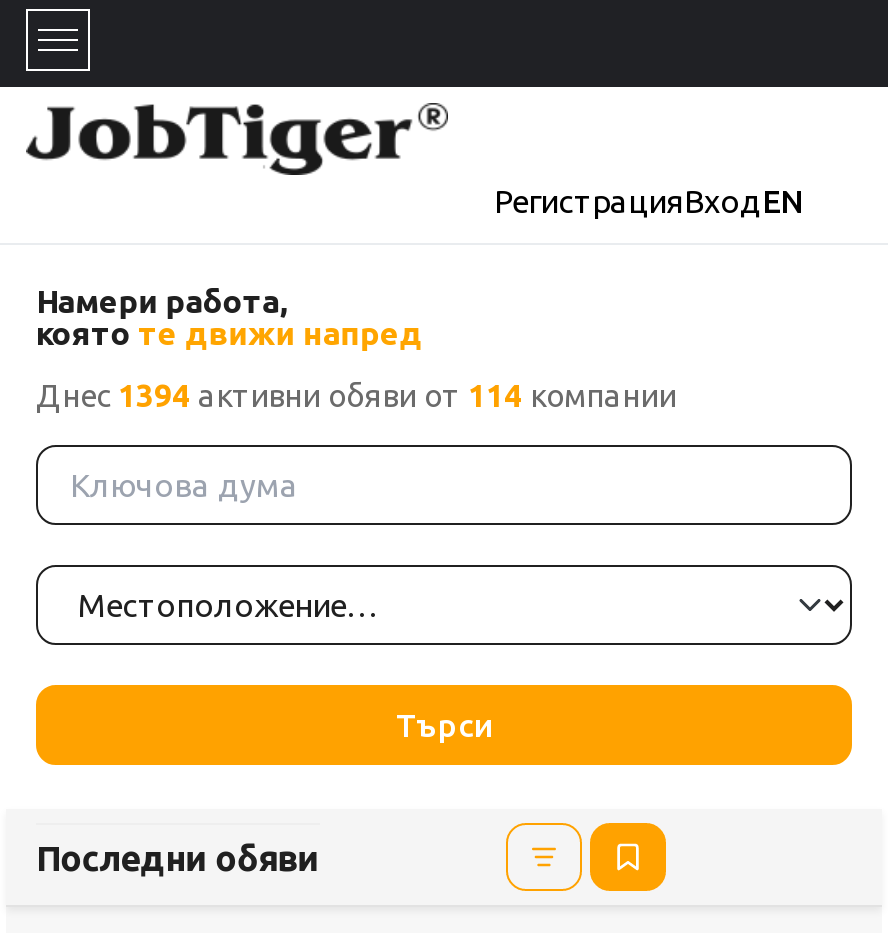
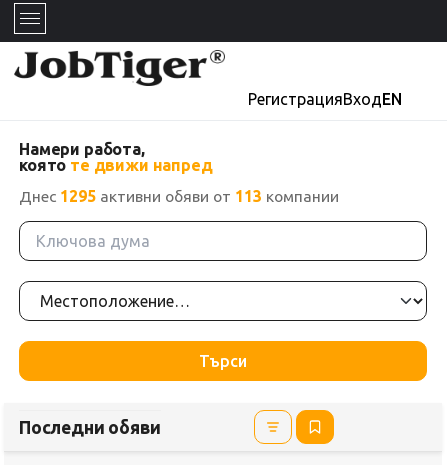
- Днес 1394 активни обяви от 114 компании
+ Днес 1295 активни обяви от 113 компании
